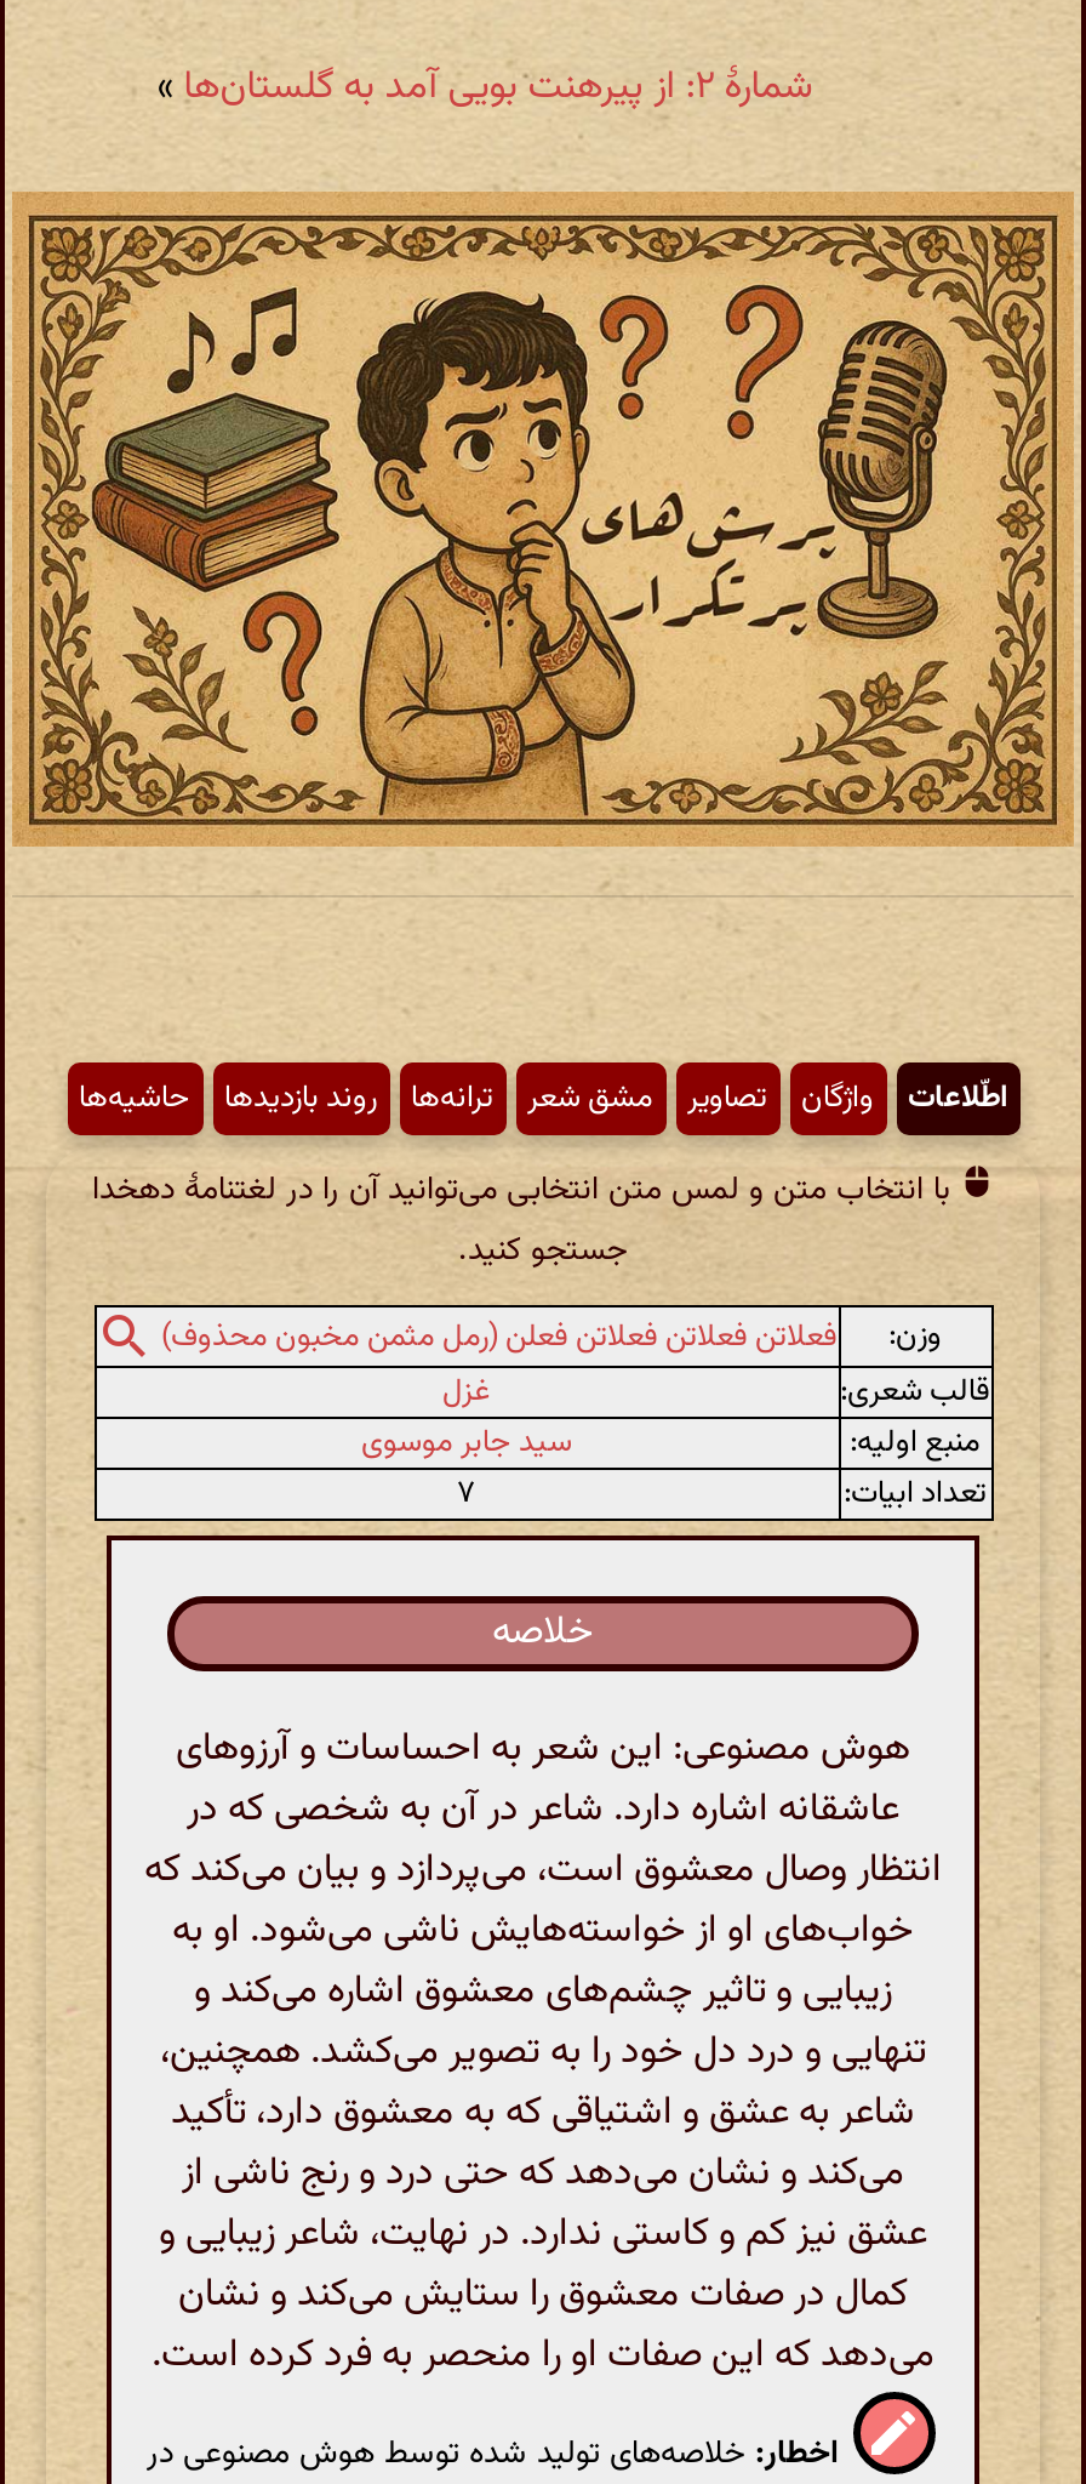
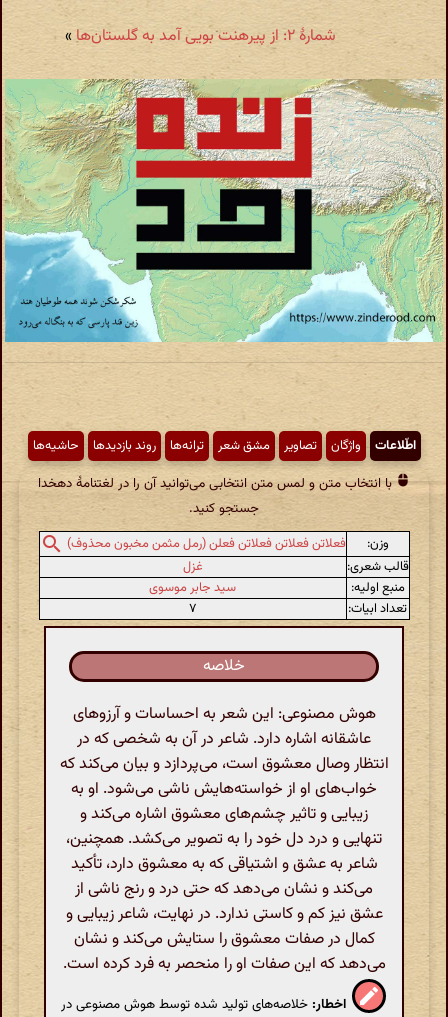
- [image]
+ [image]
